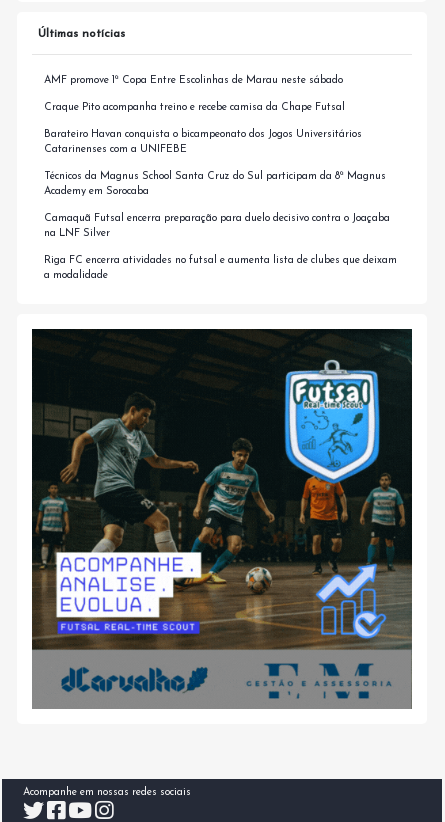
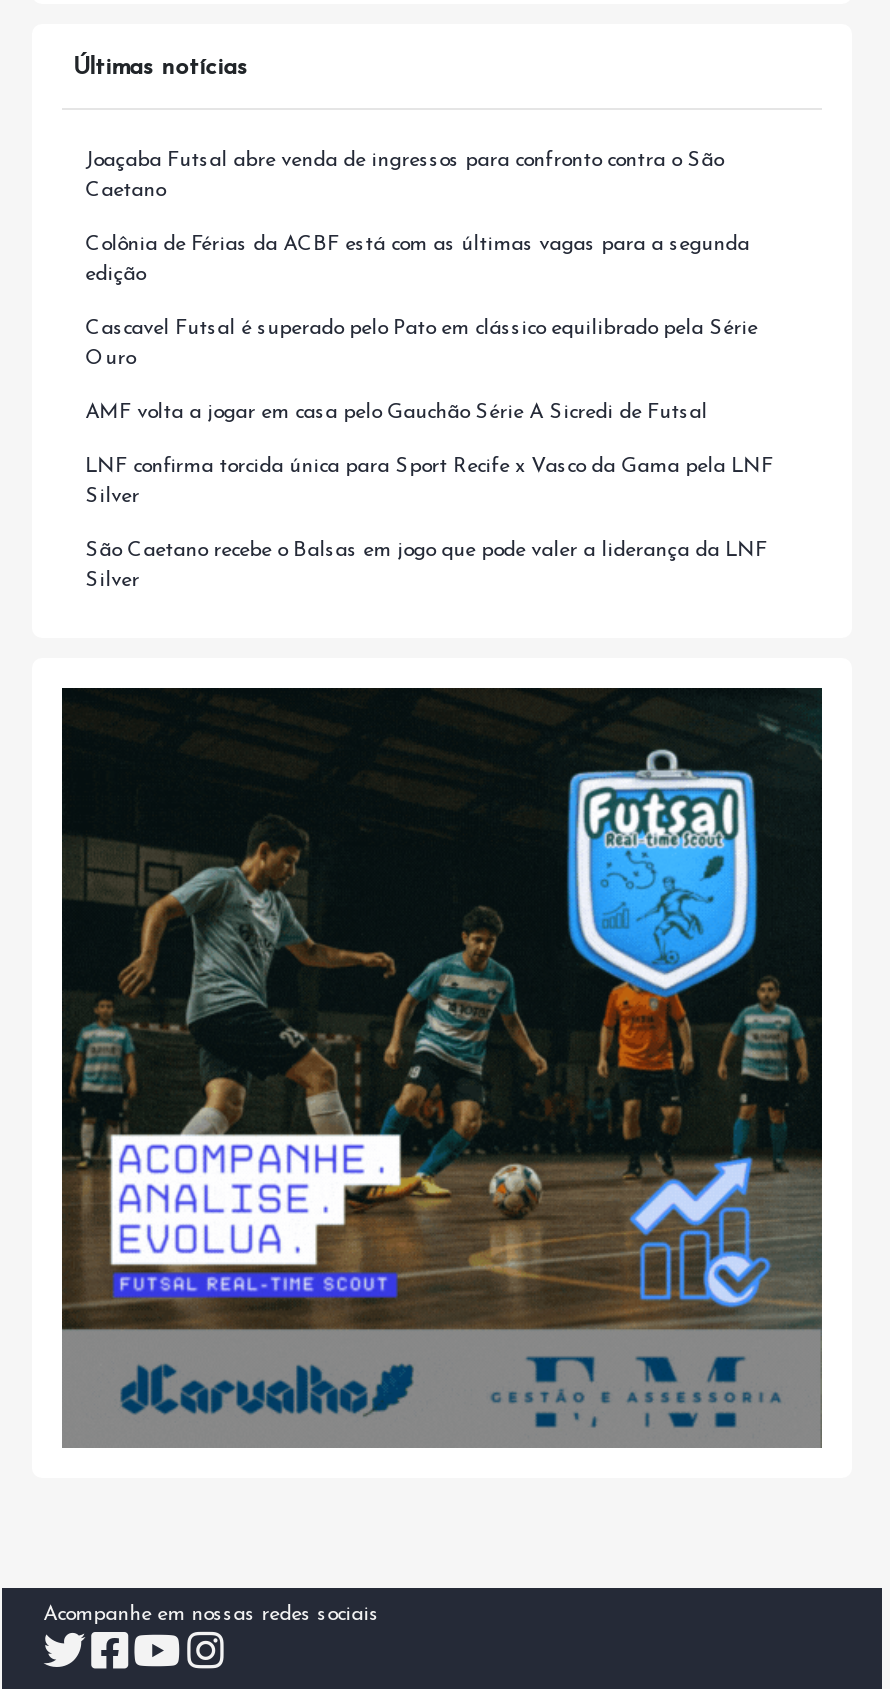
- AMF promove 1ª Copa Entre Escolinhas de Marau neste sábado
+ Joaçaba Futsal abre venda de ingressos para confronto contra o São
+ Caetano

- Craque Pito acompanha treino e recebe camisa da Chape Futsal
+ Colônia de Férias da ACBF está com as últimas vagas para a segunda
+ edição

- Barateiro Havan conquista o bicampeonato dos Jogos Universitários
- Catarinenses com a UNIFEBE
+ Cascavel Futsal é superado pelo Pato em clássico equilibrado pela Série
+ Ouro

- Técnicos da Magnus School Santa Cruz do Sul participam da 8ª Magnus
- Academy em Sorocaba
+ AMF volta a jogar em casa pelo Gauchão Série A Sicredi de Futsal

- Camaquã Futsal encerra preparação para duelo decisivo contra o Joaçaba
- na LNF Silver
+ LNF confirma torcida única para Sport Recife x Vasco da Gama pela LNF
+ Silver

- Riga FC encerra atividades no futsal e aumenta lista de clubes que deixam
- a modalidade
+ São Caetano recebe o Balsas em jogo que pode valer a liderança da LNF
+ Silver
